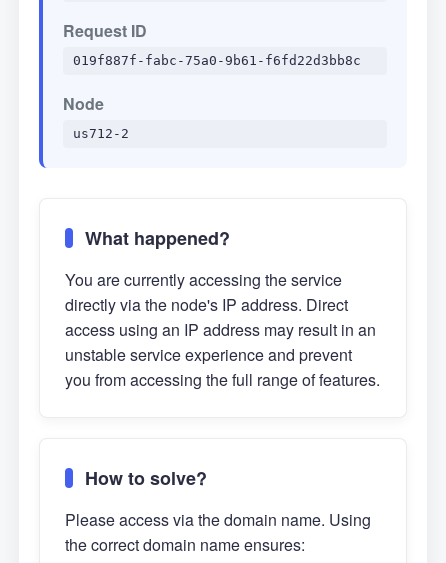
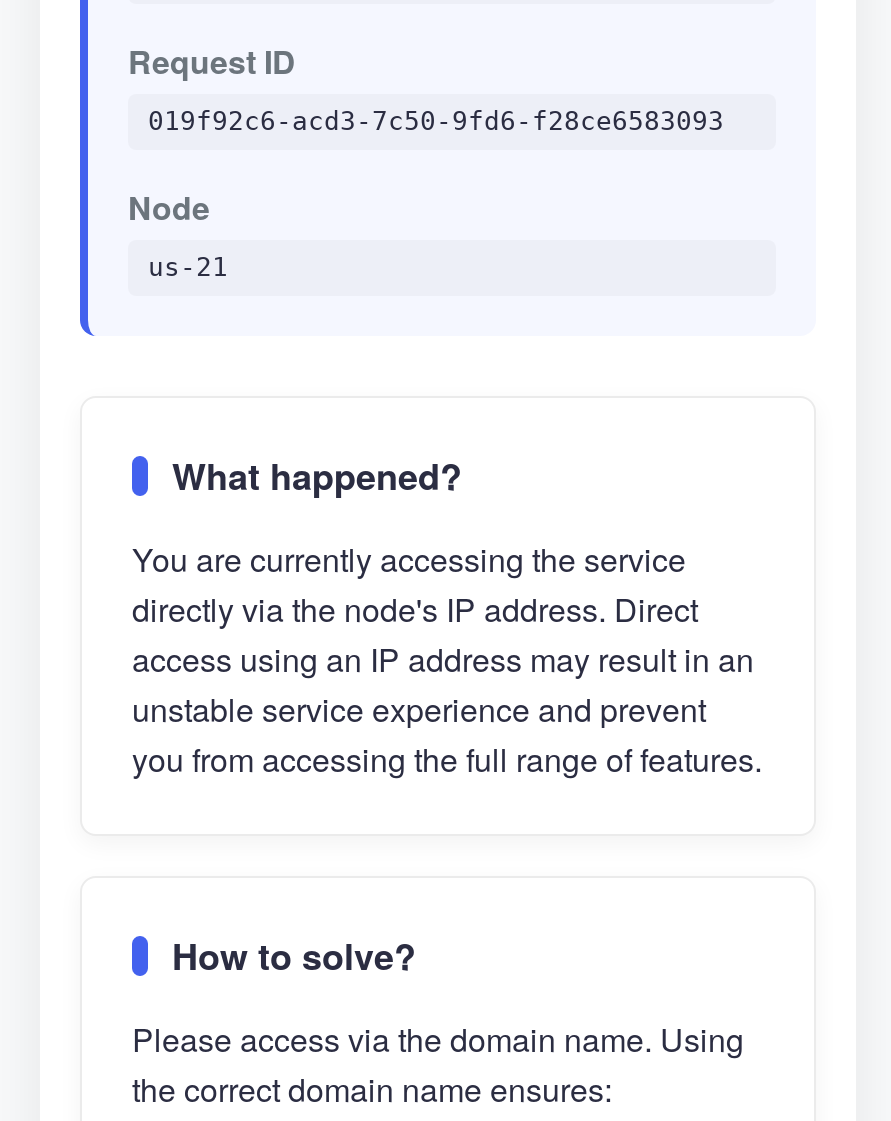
- 019f887f-fabc-75a0-9b61-f6fd22d3bb8c
+ 019f92c6-acd3-7c50-9fd6-f28ce6583093

- us712-2
+ us-21
